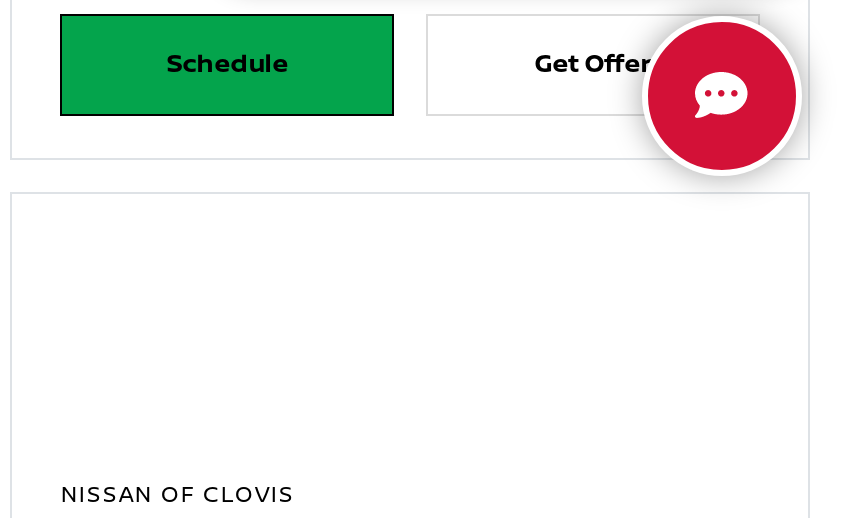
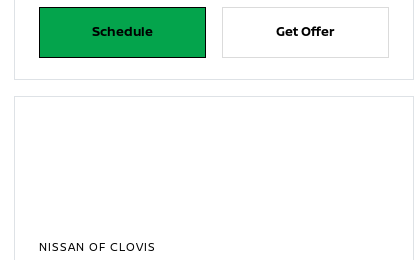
- [image]
